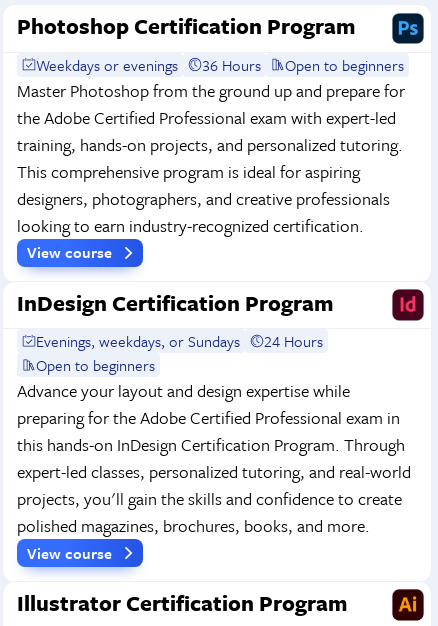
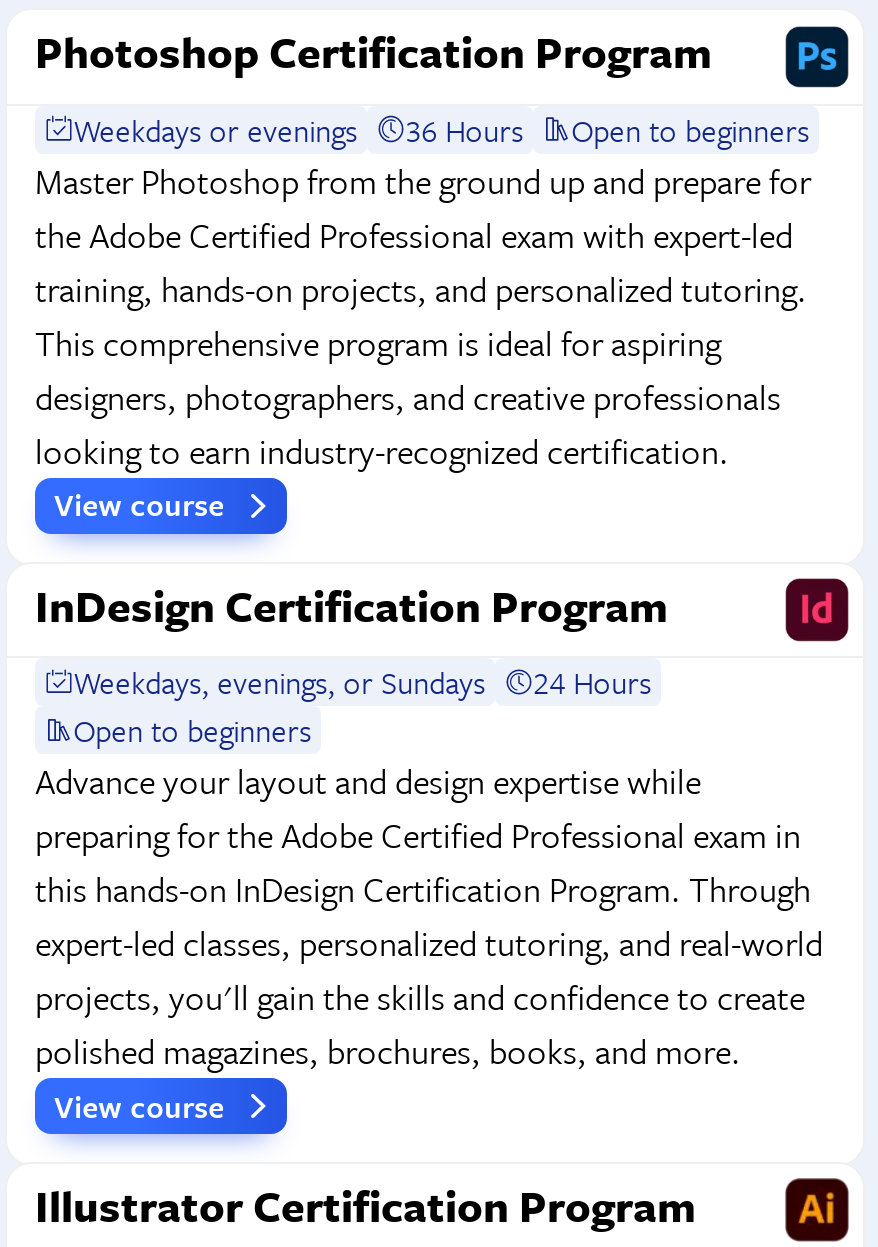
- Evenings, weekdays, or Sundays
+ Weekdays, evenings, or Sundays
